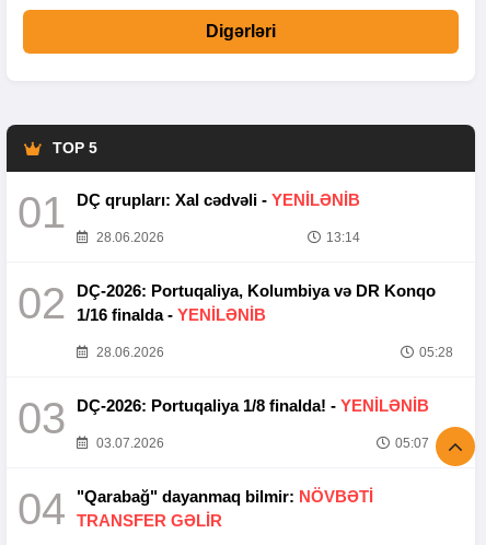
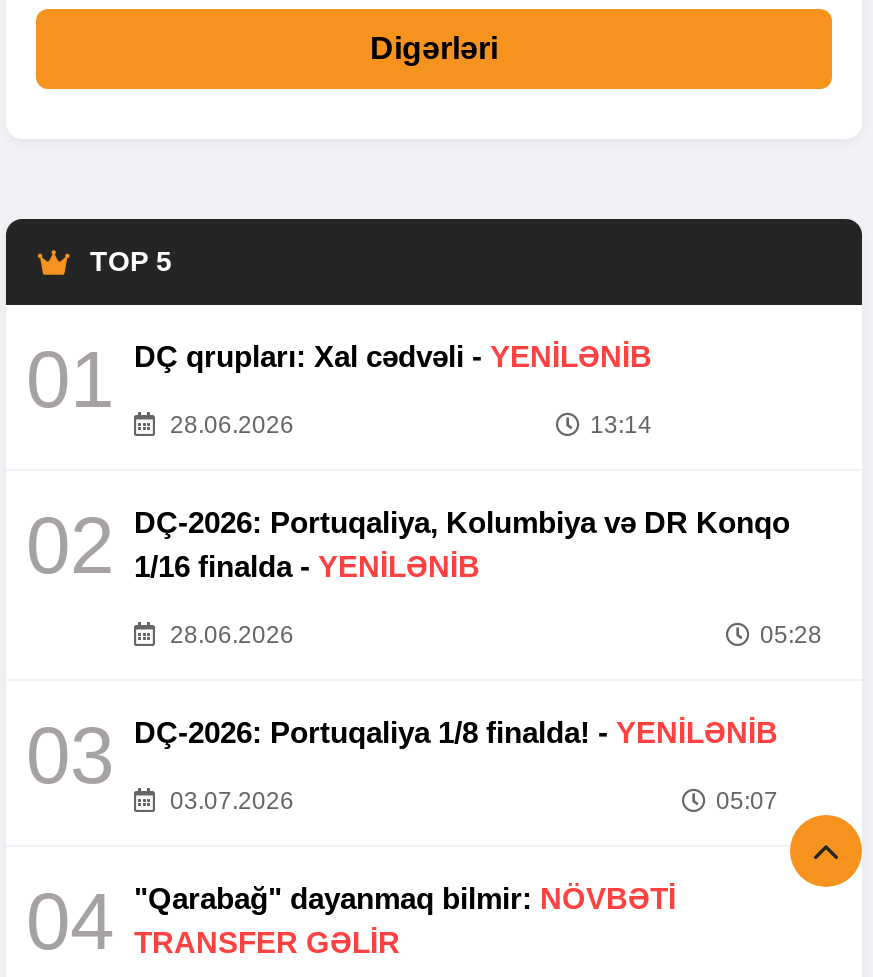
- [image]
+ [image]
